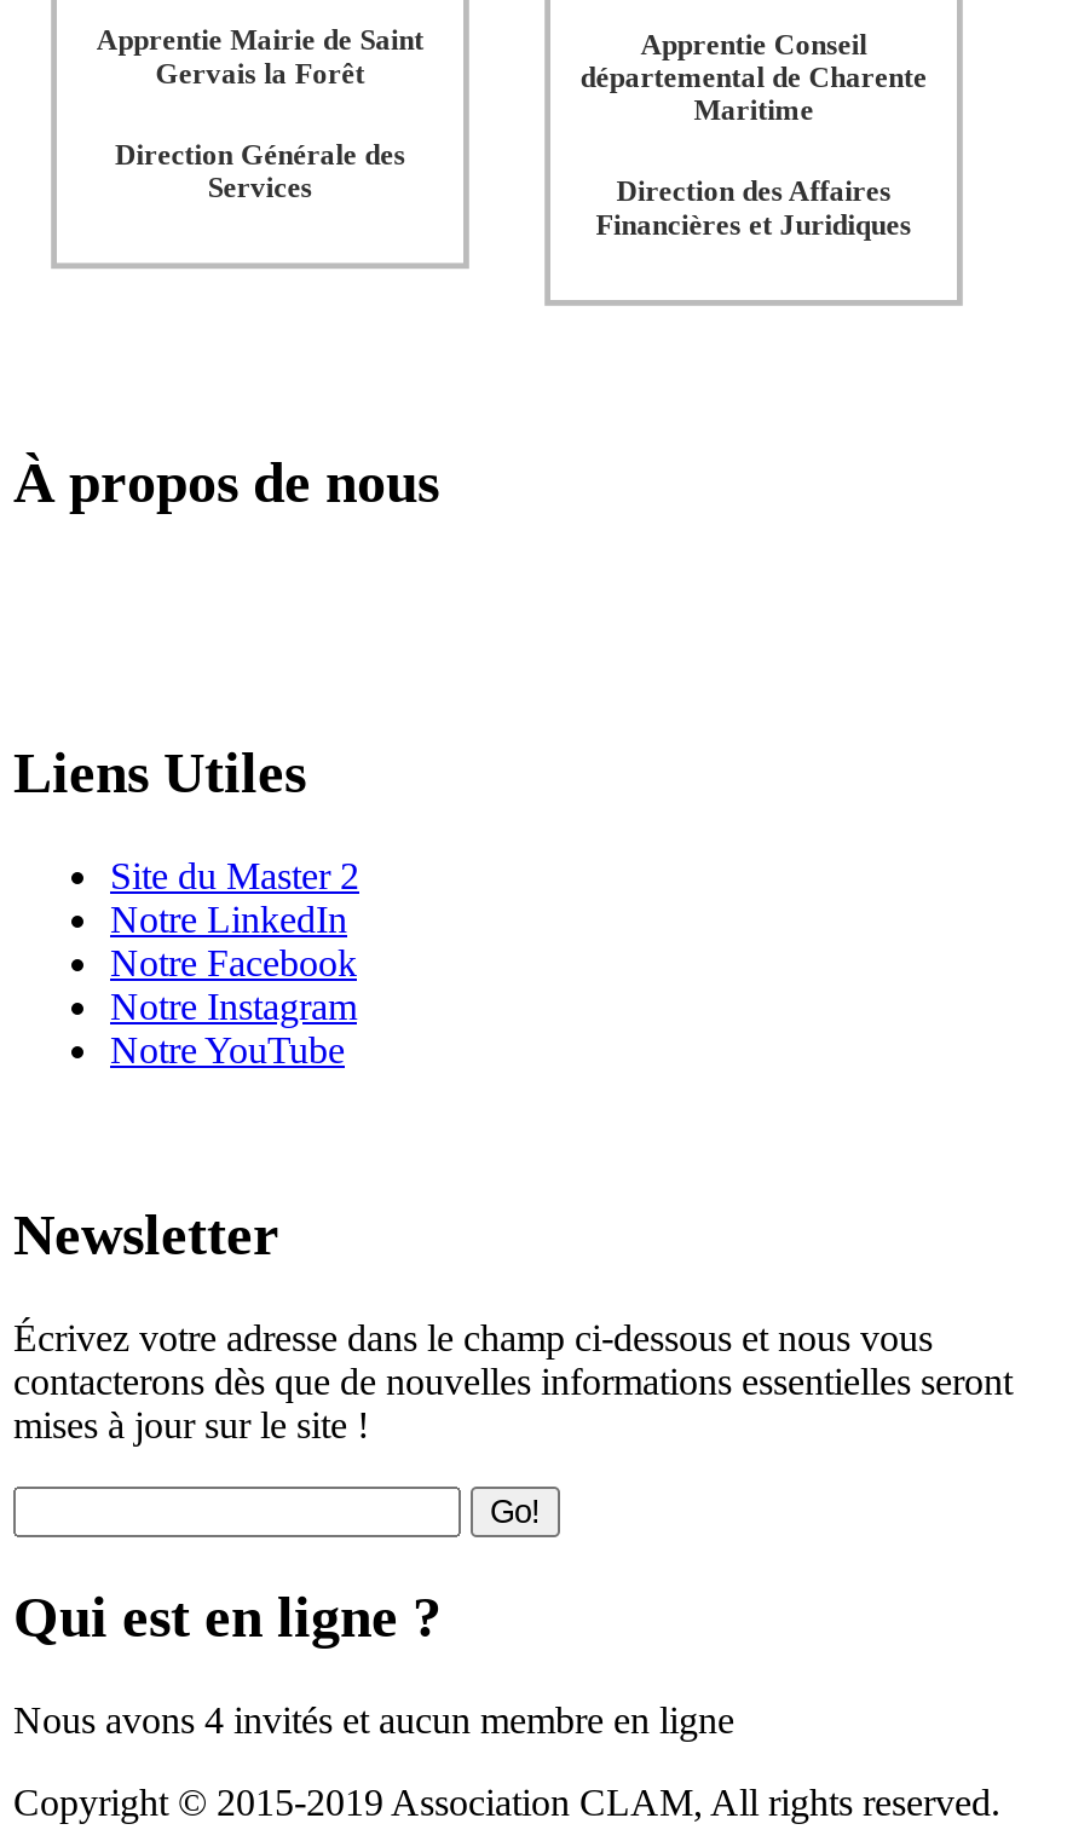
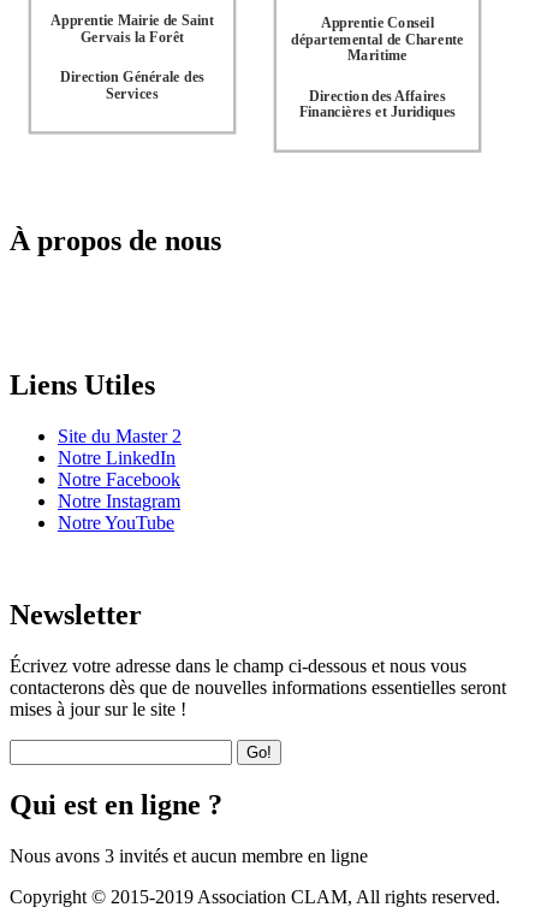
- Nous avons 4 invités et aucun membre en ligne
+ Nous avons 3 invités et aucun membre en ligne
